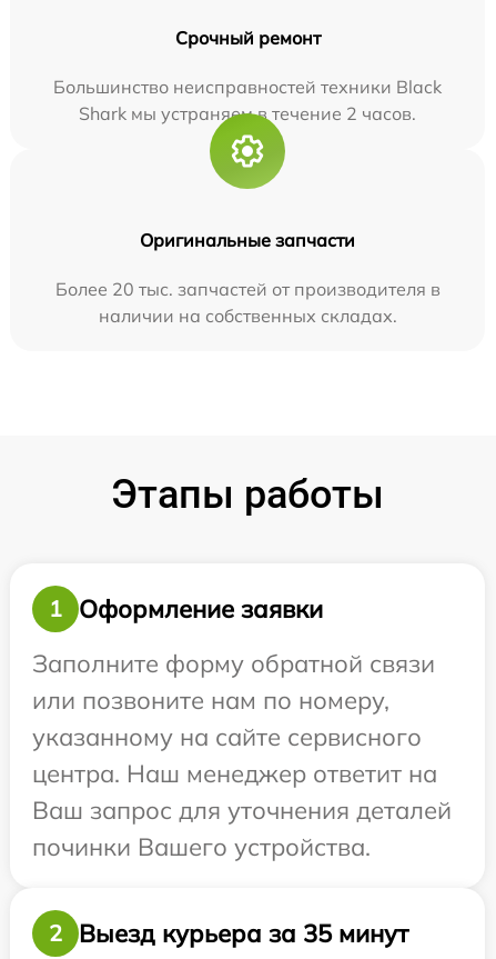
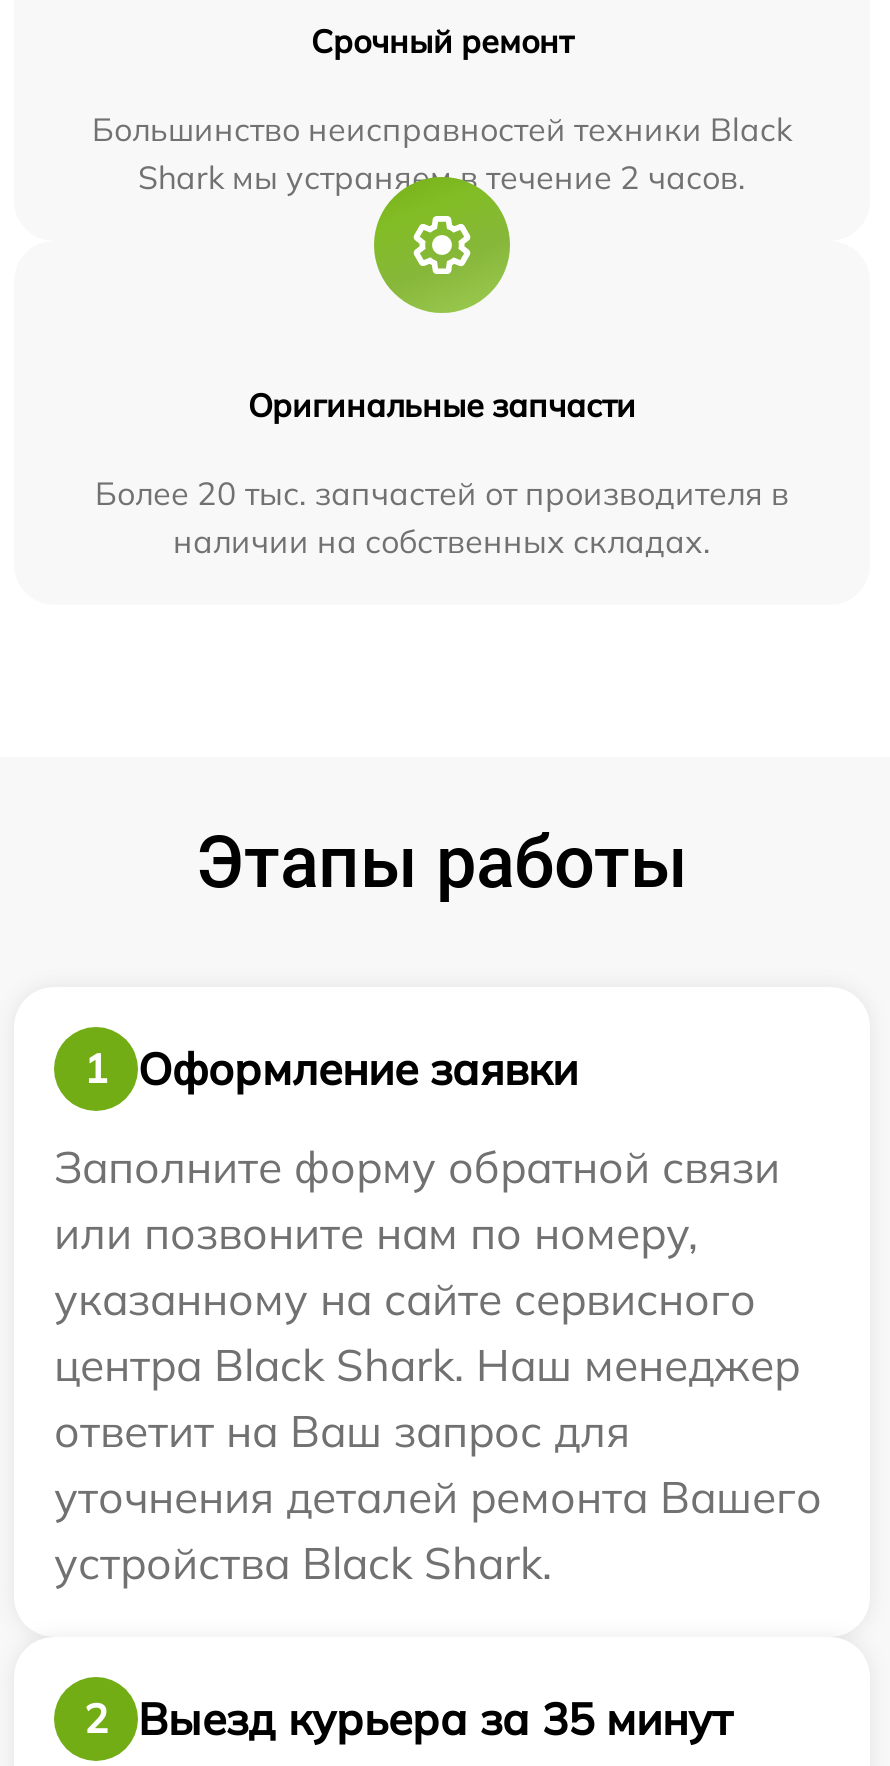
- центра. Наш менеджер ответит на
- Ваш запрос для уточнения деталей
- починки Вашего устройства.
+ центра Black Shark. Наш менеджер
+ ответит на Ваш запрос для
+ уточнения деталей ремонта Вашего
+ устройства Black Shark.
